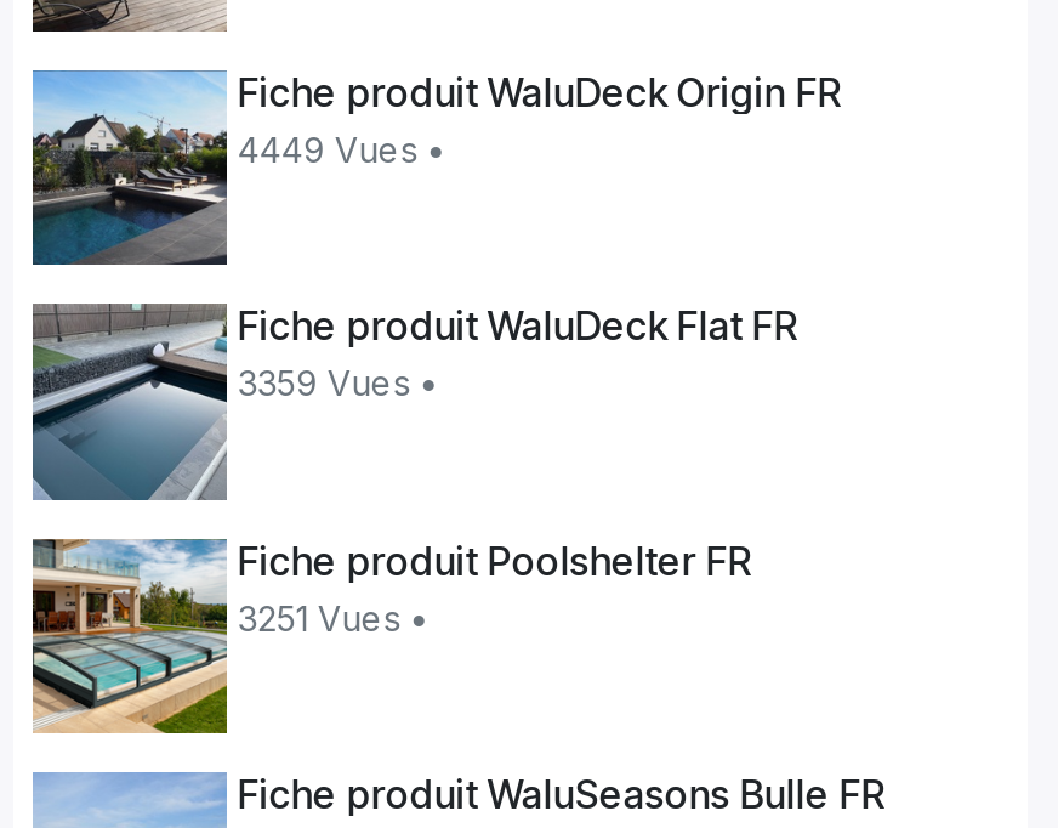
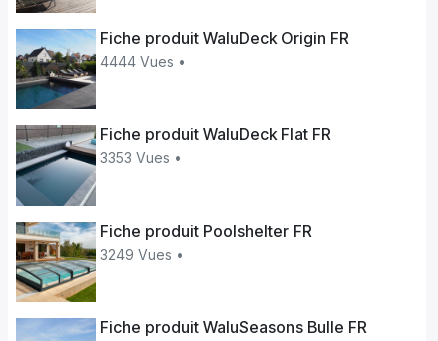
- 4449 Vues •
+ 4444 Vues •

- 3359 Vues •
+ 3353 Vues •

- 3251 Vues •
+ 3249 Vues •
